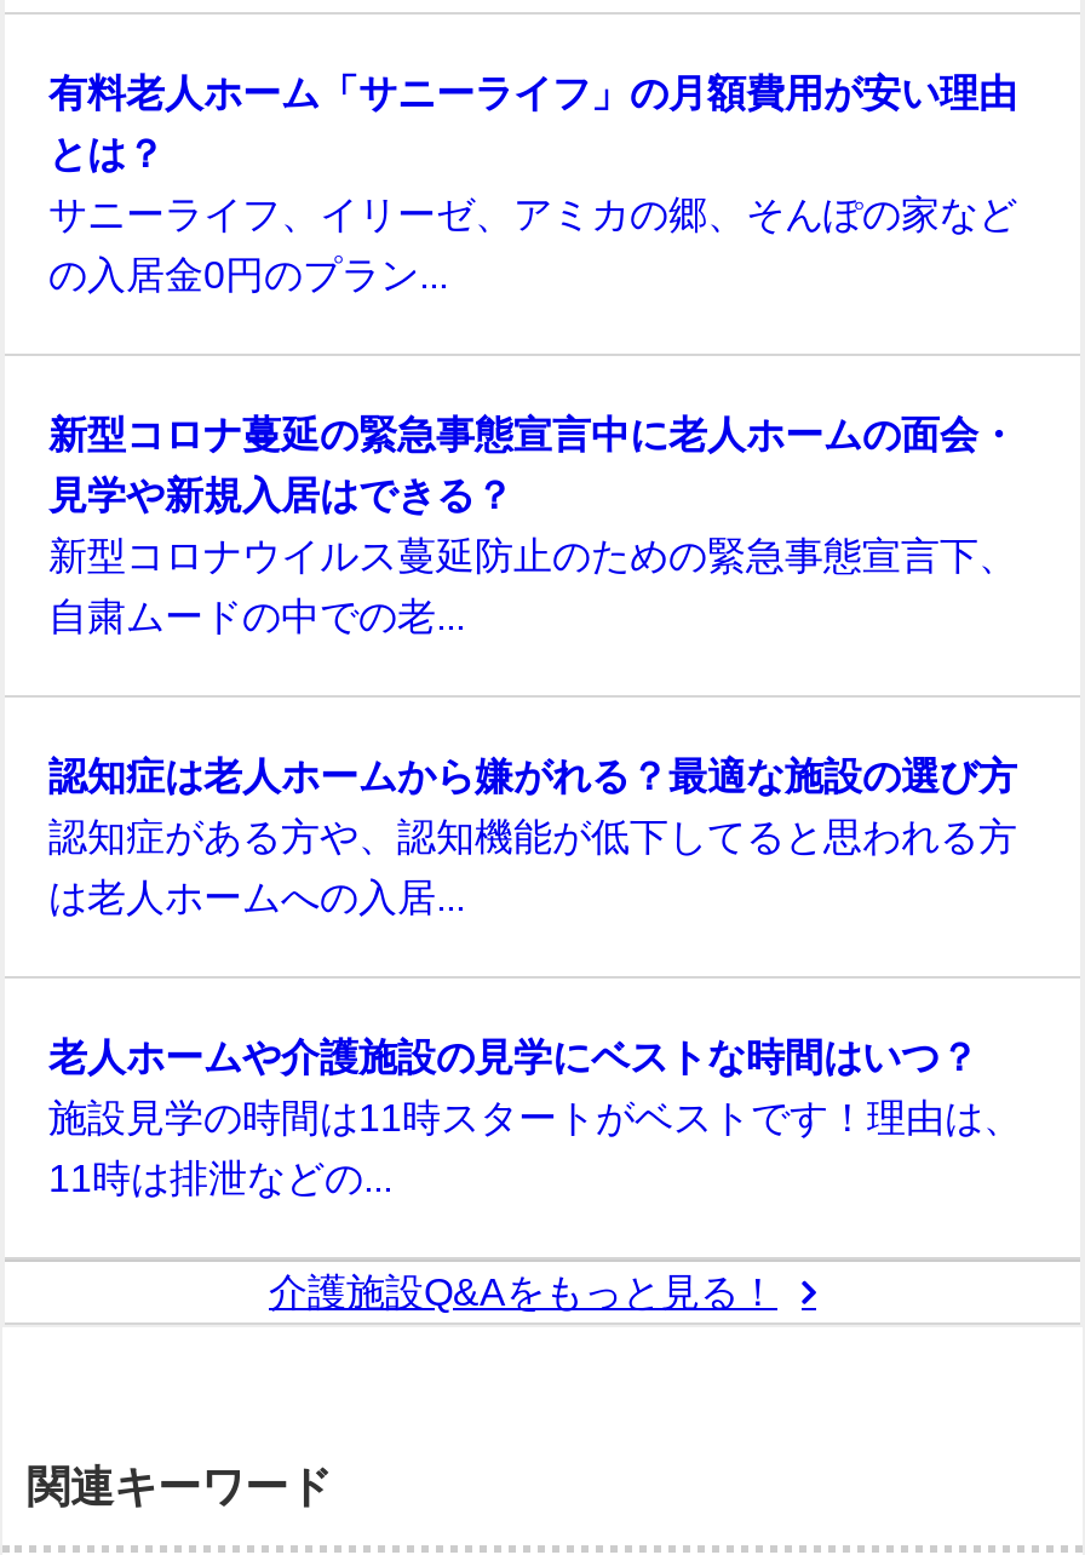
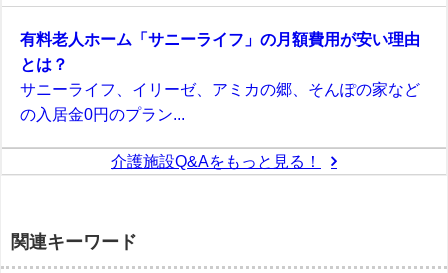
- 新型コロナ蔓延の緊急事態宣言中に老人ホームの面会・
- 見学や新規入居はできる？
- 新型コロナウイルス蔓延防止のための緊急事態宣言下、
- 自粛ムードの中での老...

- 認知症は老人ホームから嫌がれる？最適な施設の選び方
- 認知症がある方や、認知機能が低下してると思われる方
- は老人ホームへの入居...

- 老人ホームや介護施設の見学にベストな時間はいつ？
- 施設見学の時間は11時スタートがベストです！理由は、
- 11時は排泄などの...
